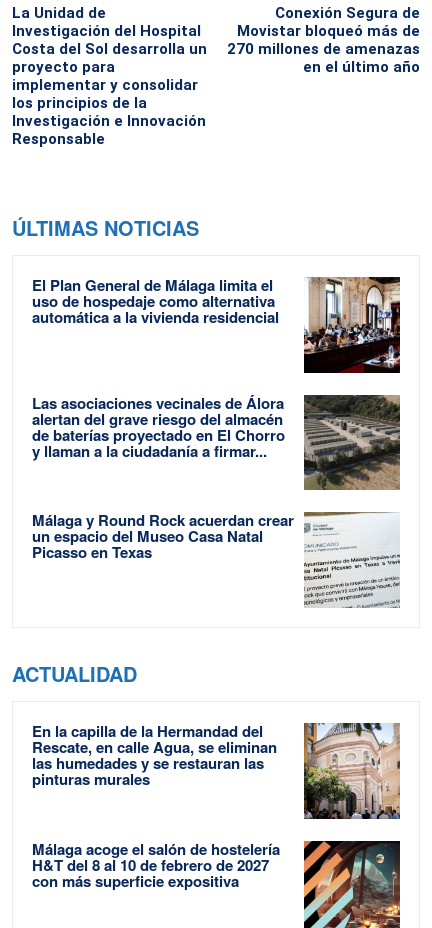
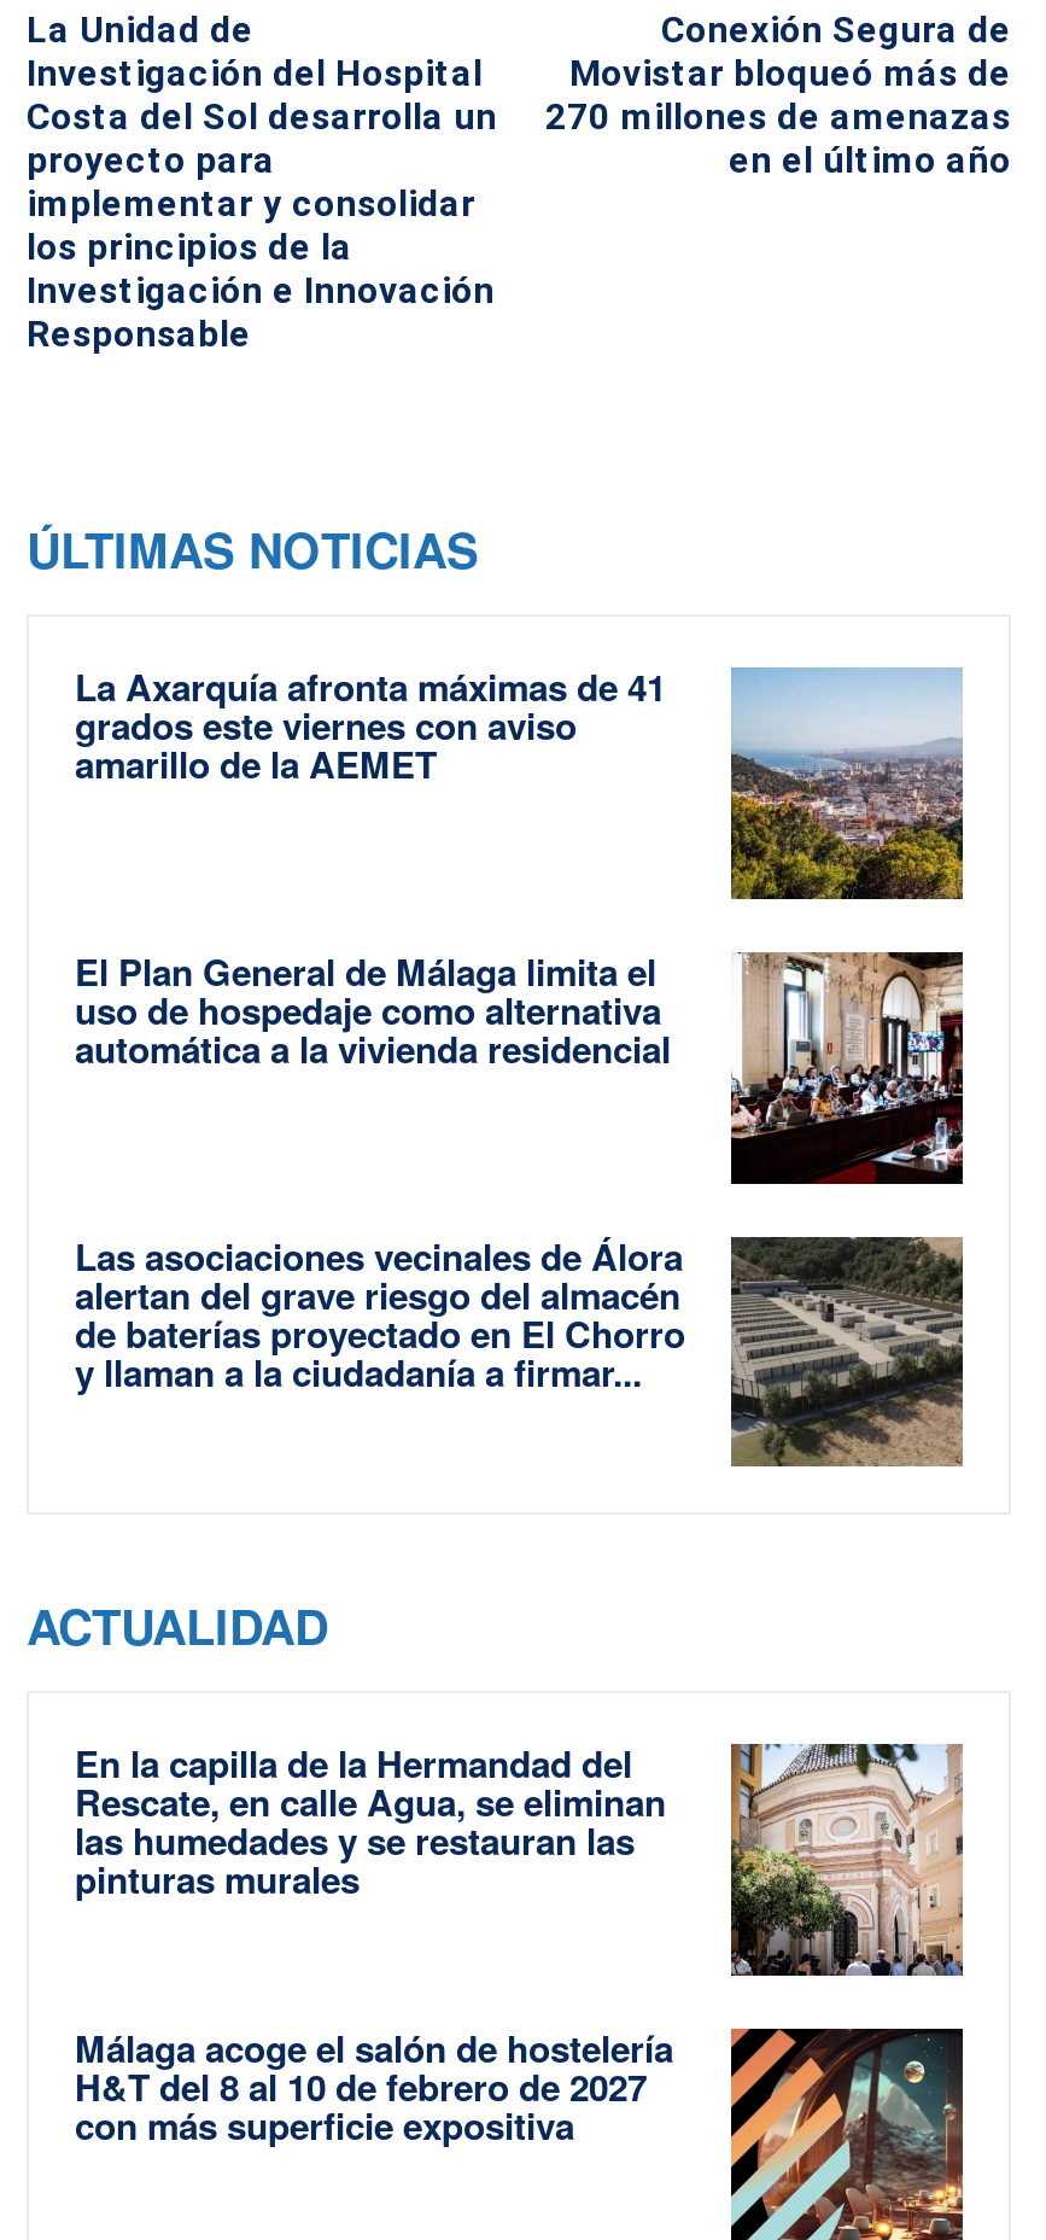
+ [image]
+ La Axarquía afronta máximas de 41
+ grados este viernes con aviso
+ amarillo de la AEMET

moved down: [image] | El Plan General de Málaga limita el | uso de hospedaje como alternativa | automática a la vivienda residencial | Las asociaciones vecinales de Álora | alertan del grave riesgo del almacén | de baterías proyectado en El Chorro | y llaman a la ciudadanía a firmar...

- [image]
- Málaga y Round Rock acuerdan crear
- un espacio del Museo Casa Natal
- Picasso en Texas
